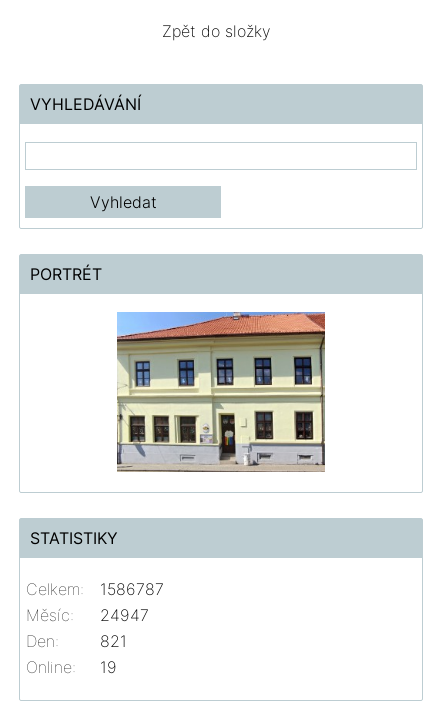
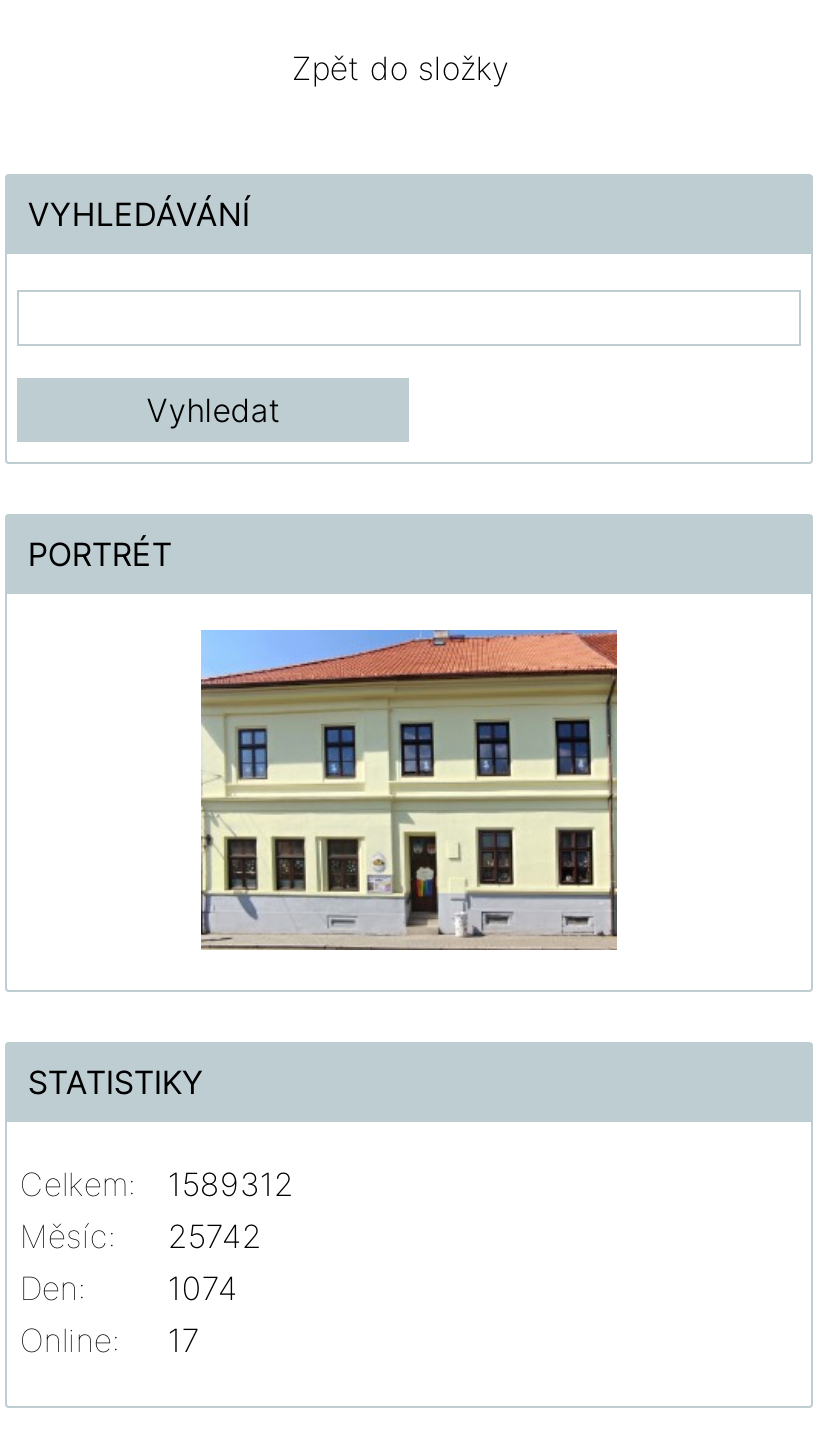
- Celkem: 1586787
+ Celkem: 1589312

- Měsíc: 24947
+ Měsíc: 25742

- 821
+ 1074

- Online: 19
+ Online: 17
